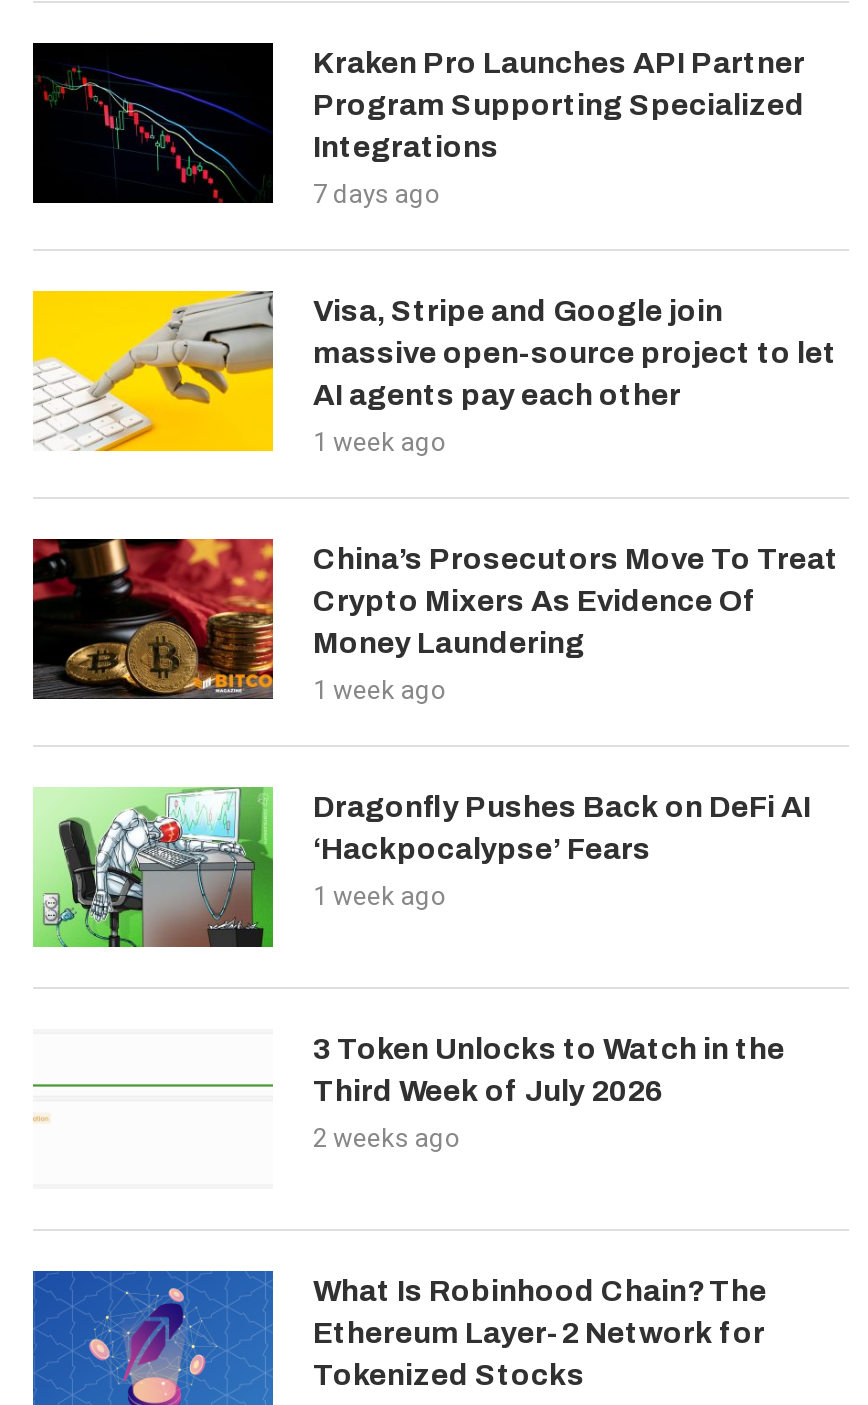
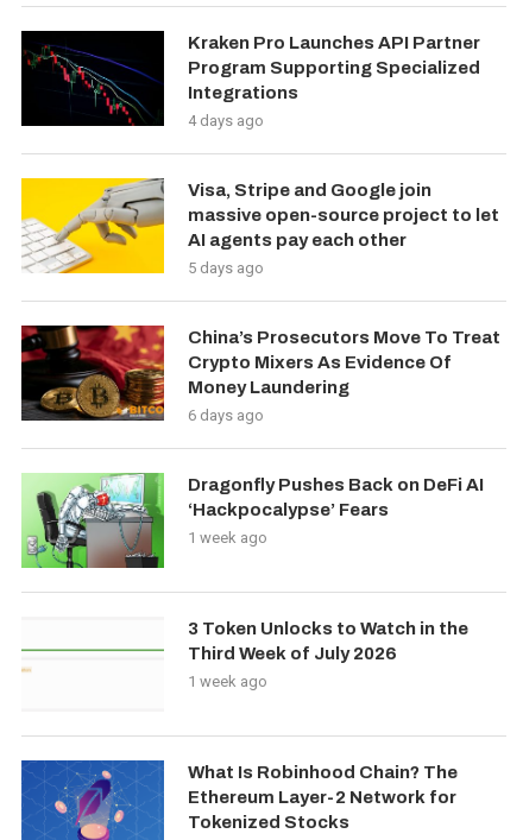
- 7 days ago
+ 4 days ago

- 1 week ago
+ 5 days ago

- 1 week ago
+ 6 days ago

- 2 weeks ago
+ 1 week ago
